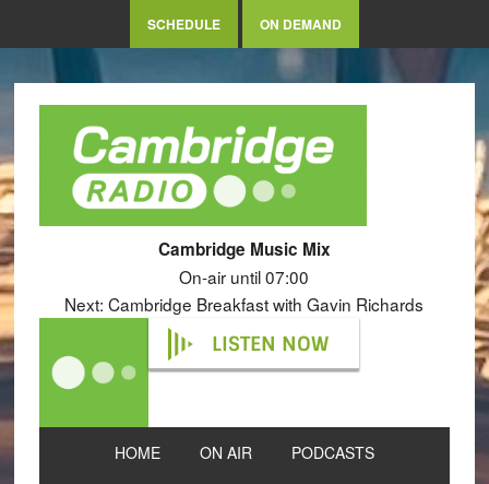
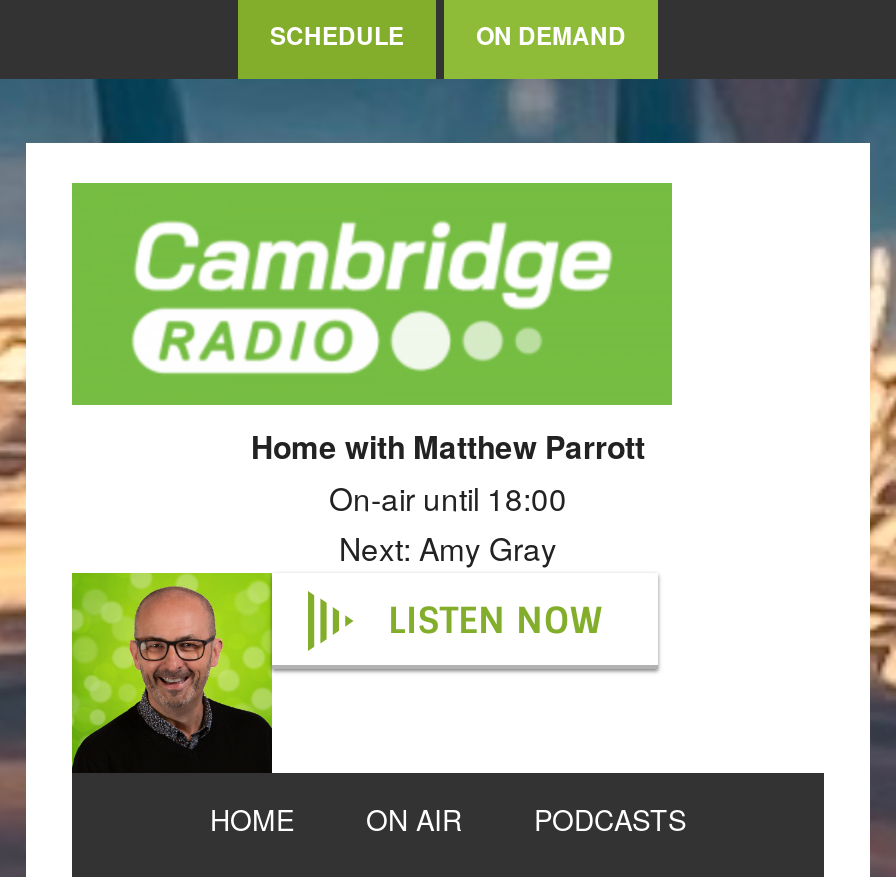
- Cambridge Music Mix
- On-air until 07:00
- Next: Cambridge Breakfast with Gavin Richards
+ Home with Matthew Parrott
+ On-air until 18:00
+ Next: Amy Gray

- [image]
+ [image]
